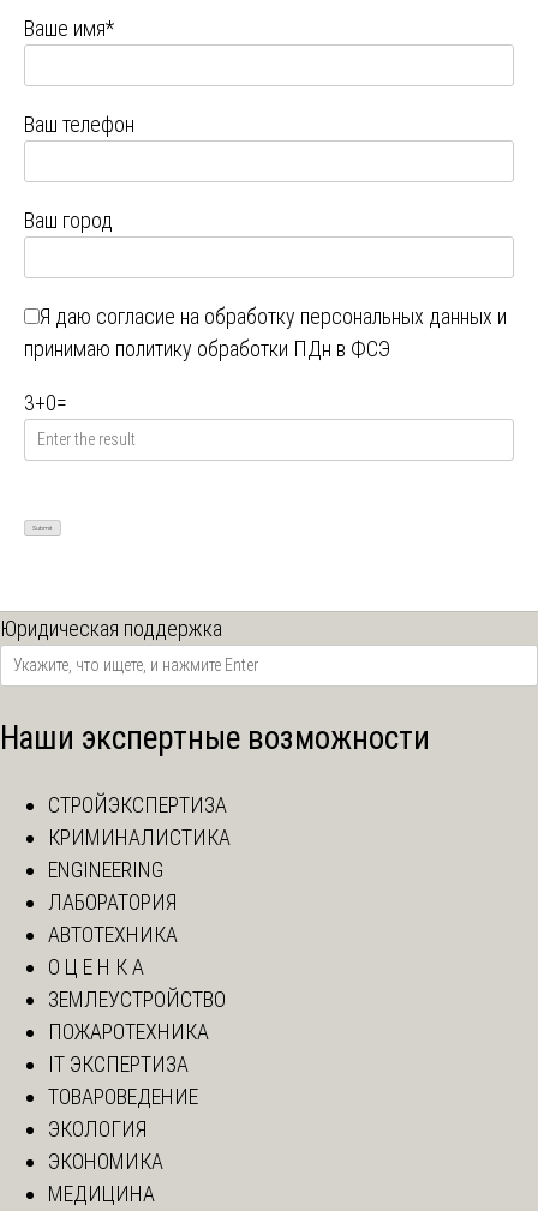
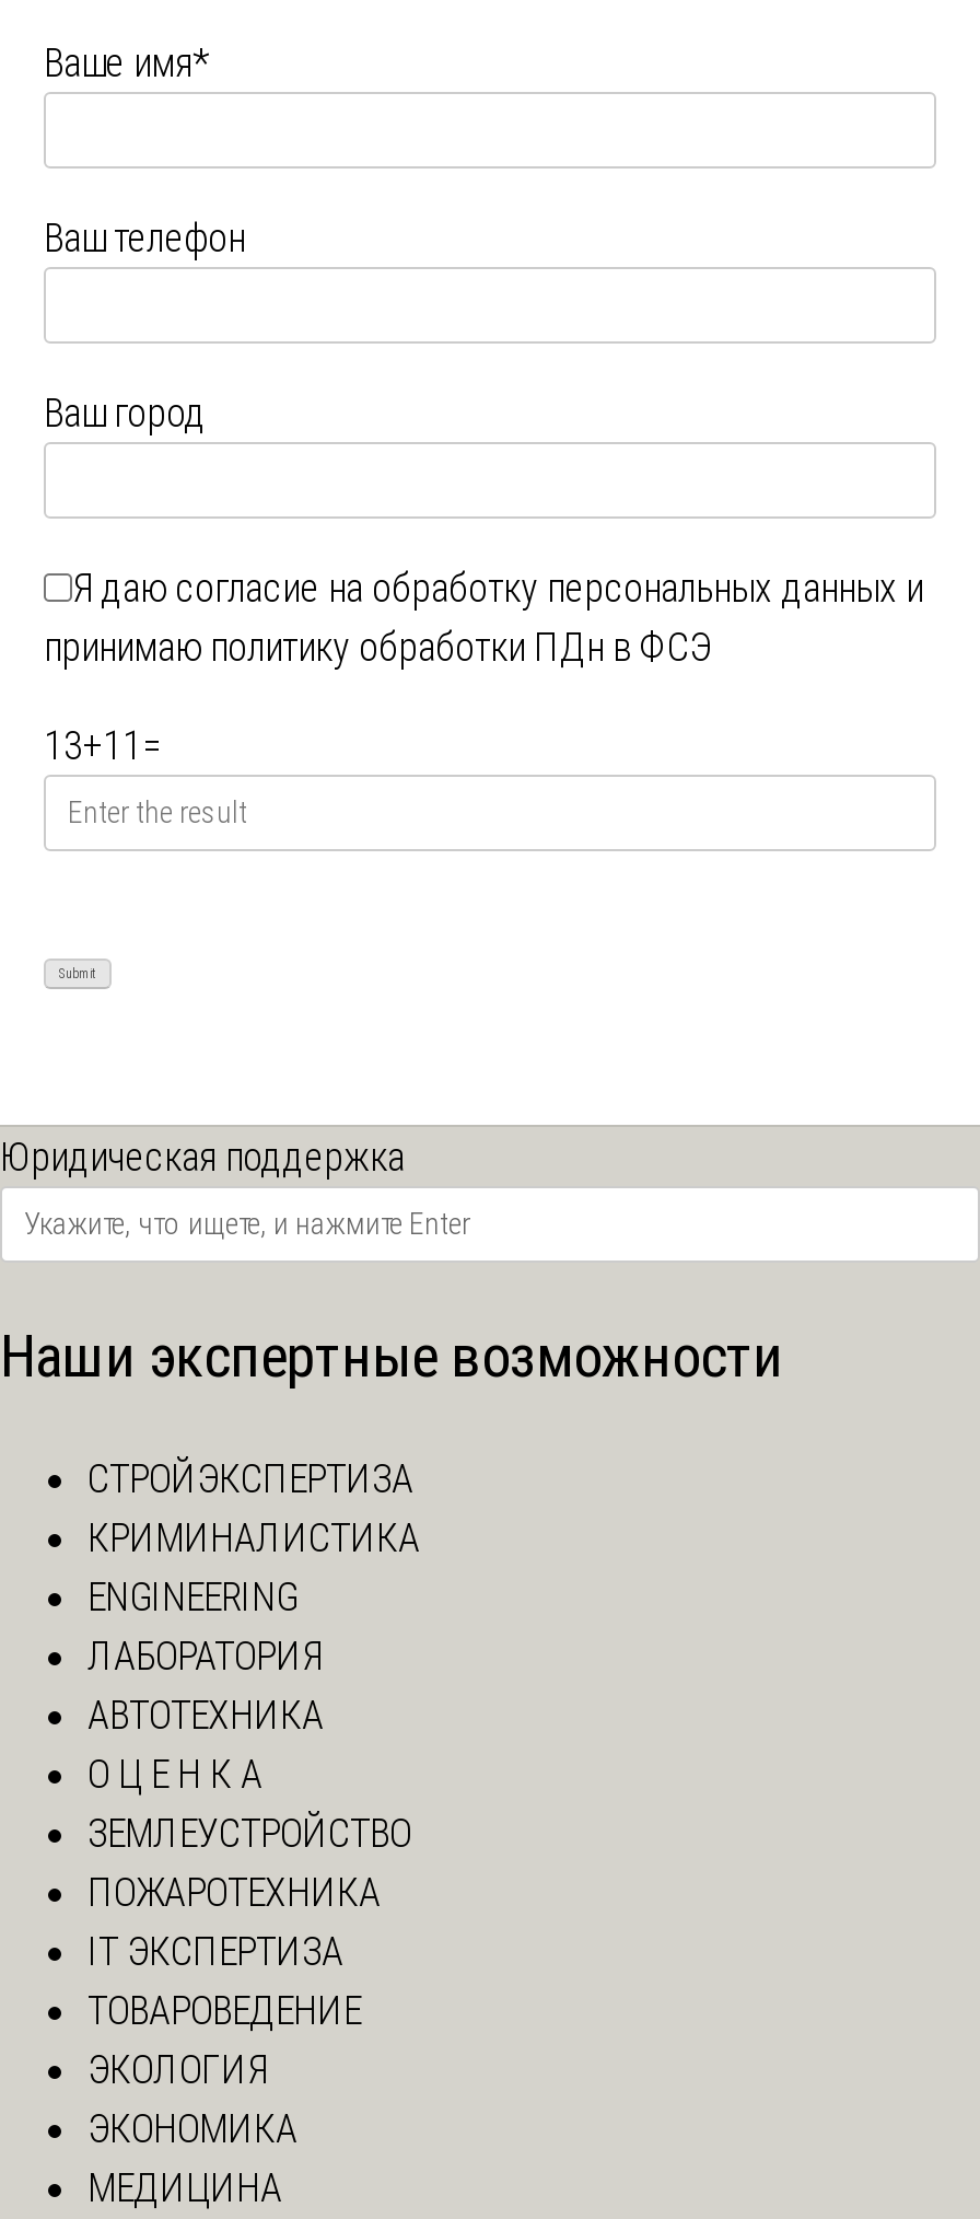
- 3+0 =
+ 13+11 =
